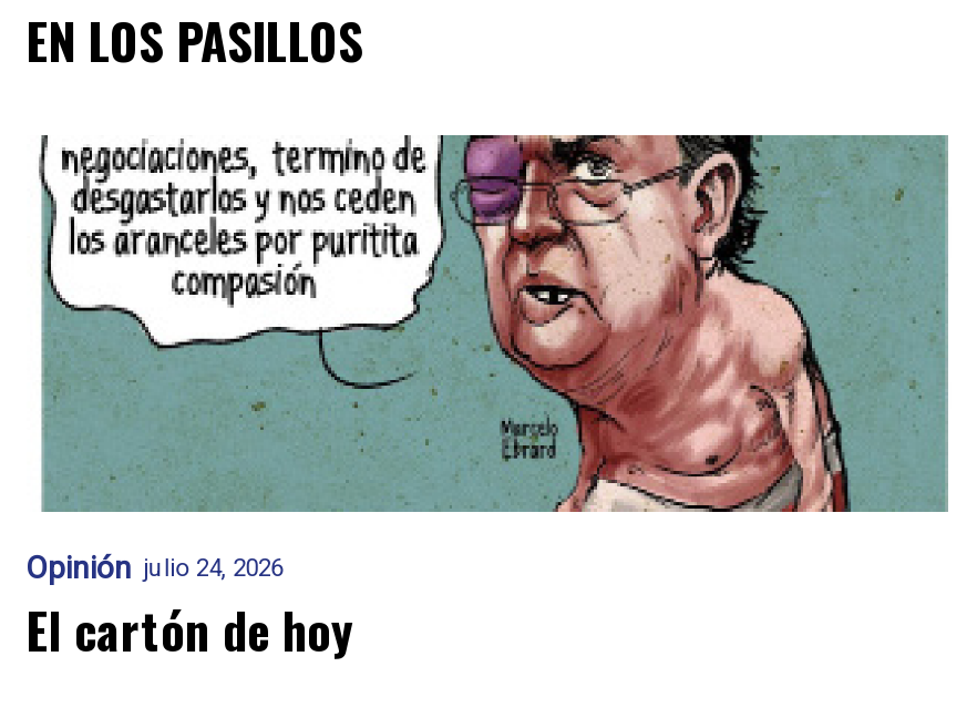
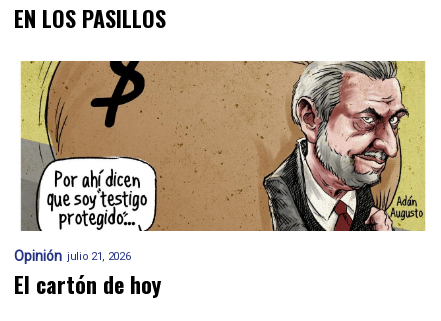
- [image]
- Opinión julio 24, 2026
+ [image]
+ Opinión julio 21, 2026
